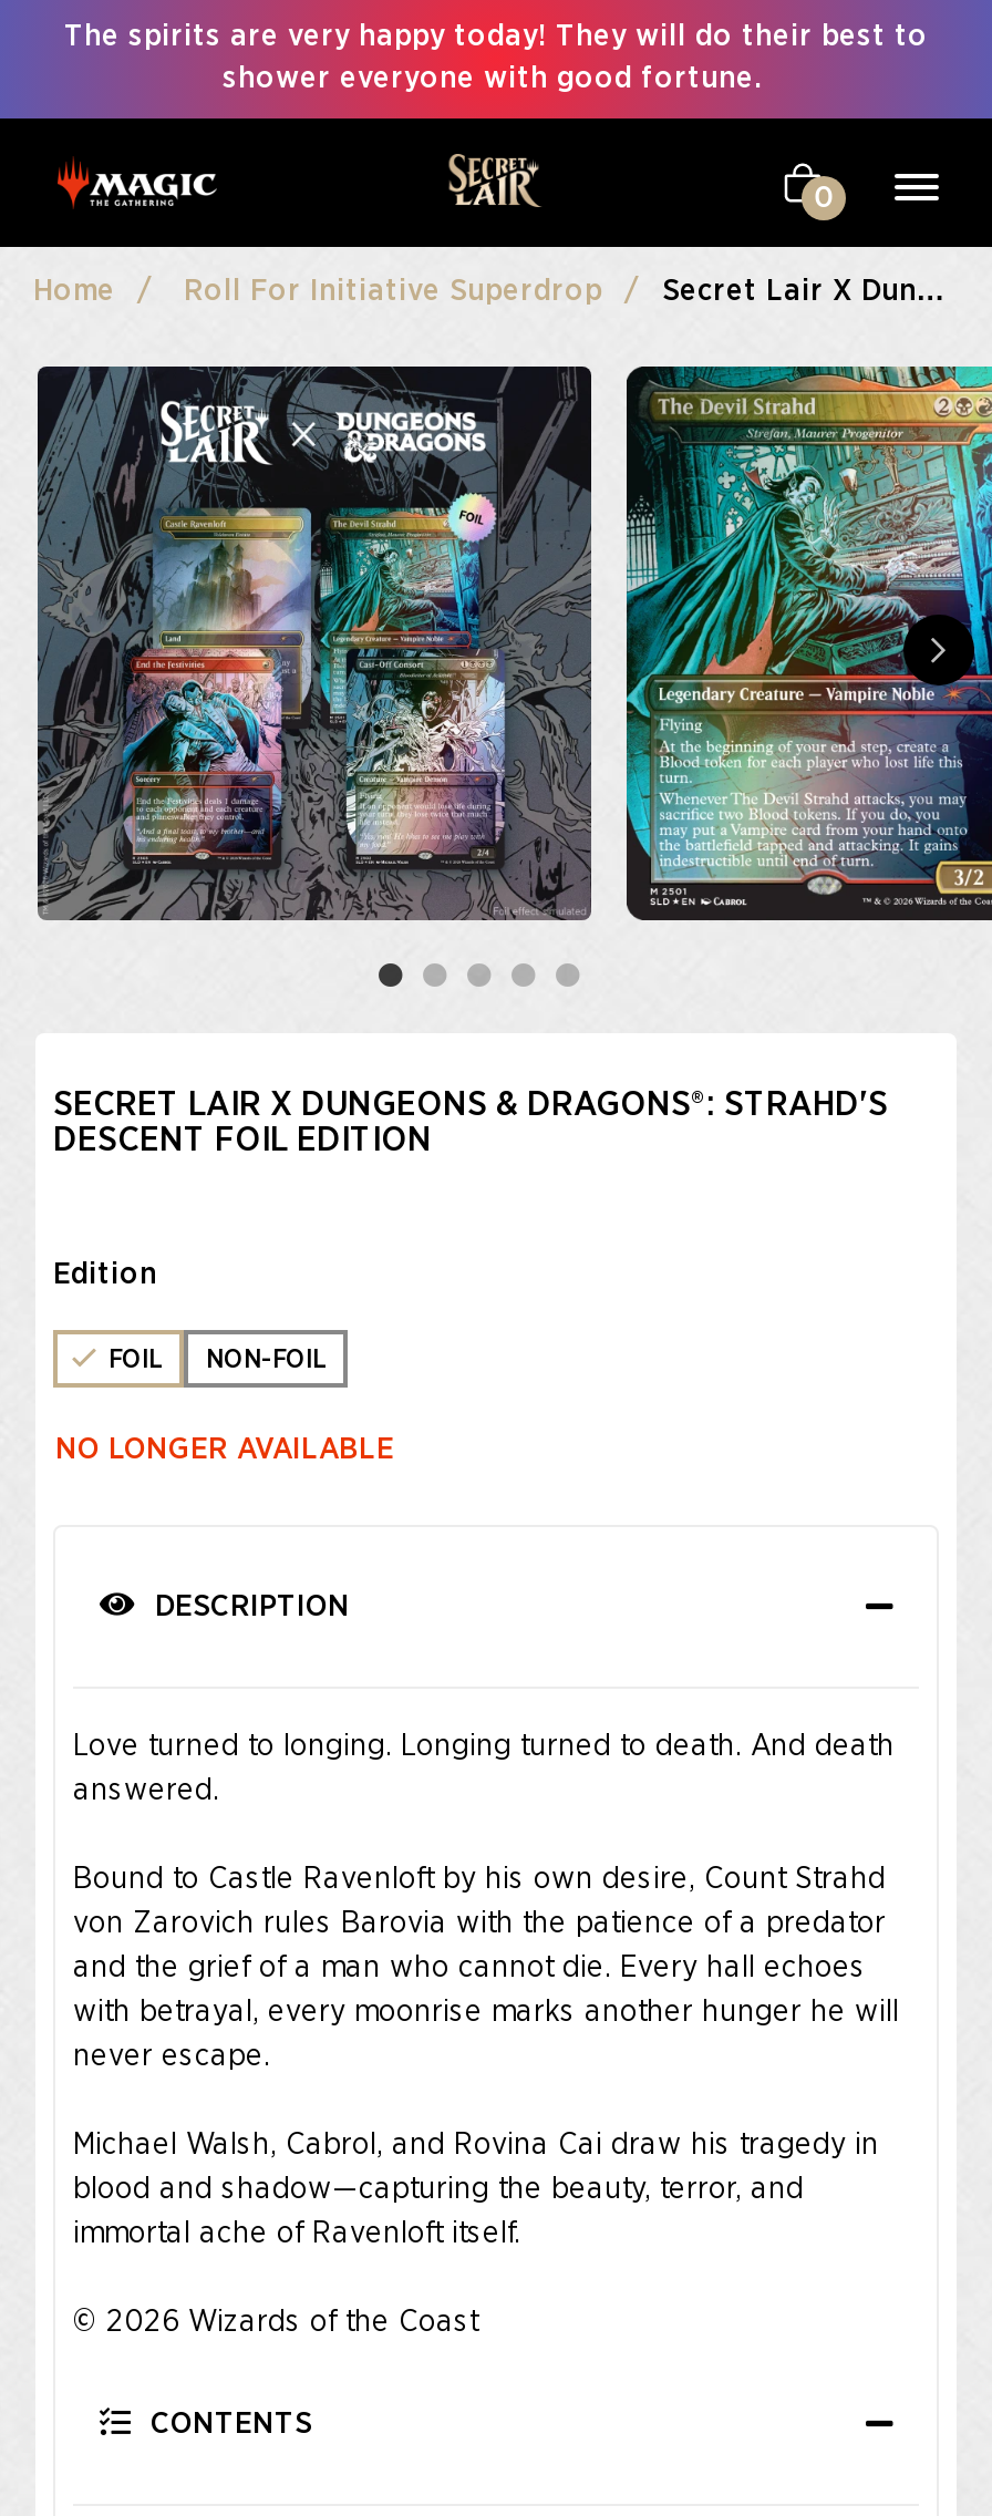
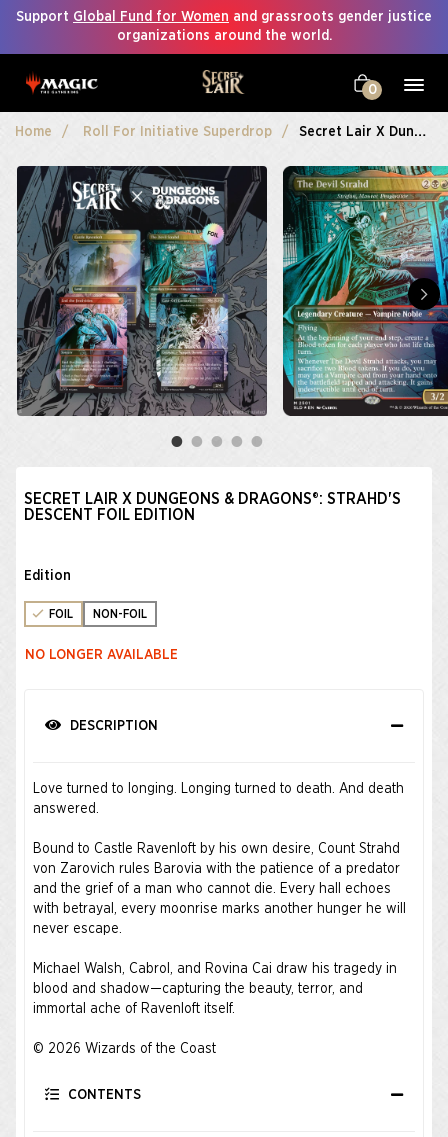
- The spirits are very happy today! They will do their best to
- shower everyone with good fortune.
+ Support Global Fund for Women and grassroots gender justice
+ organizations around the world.
